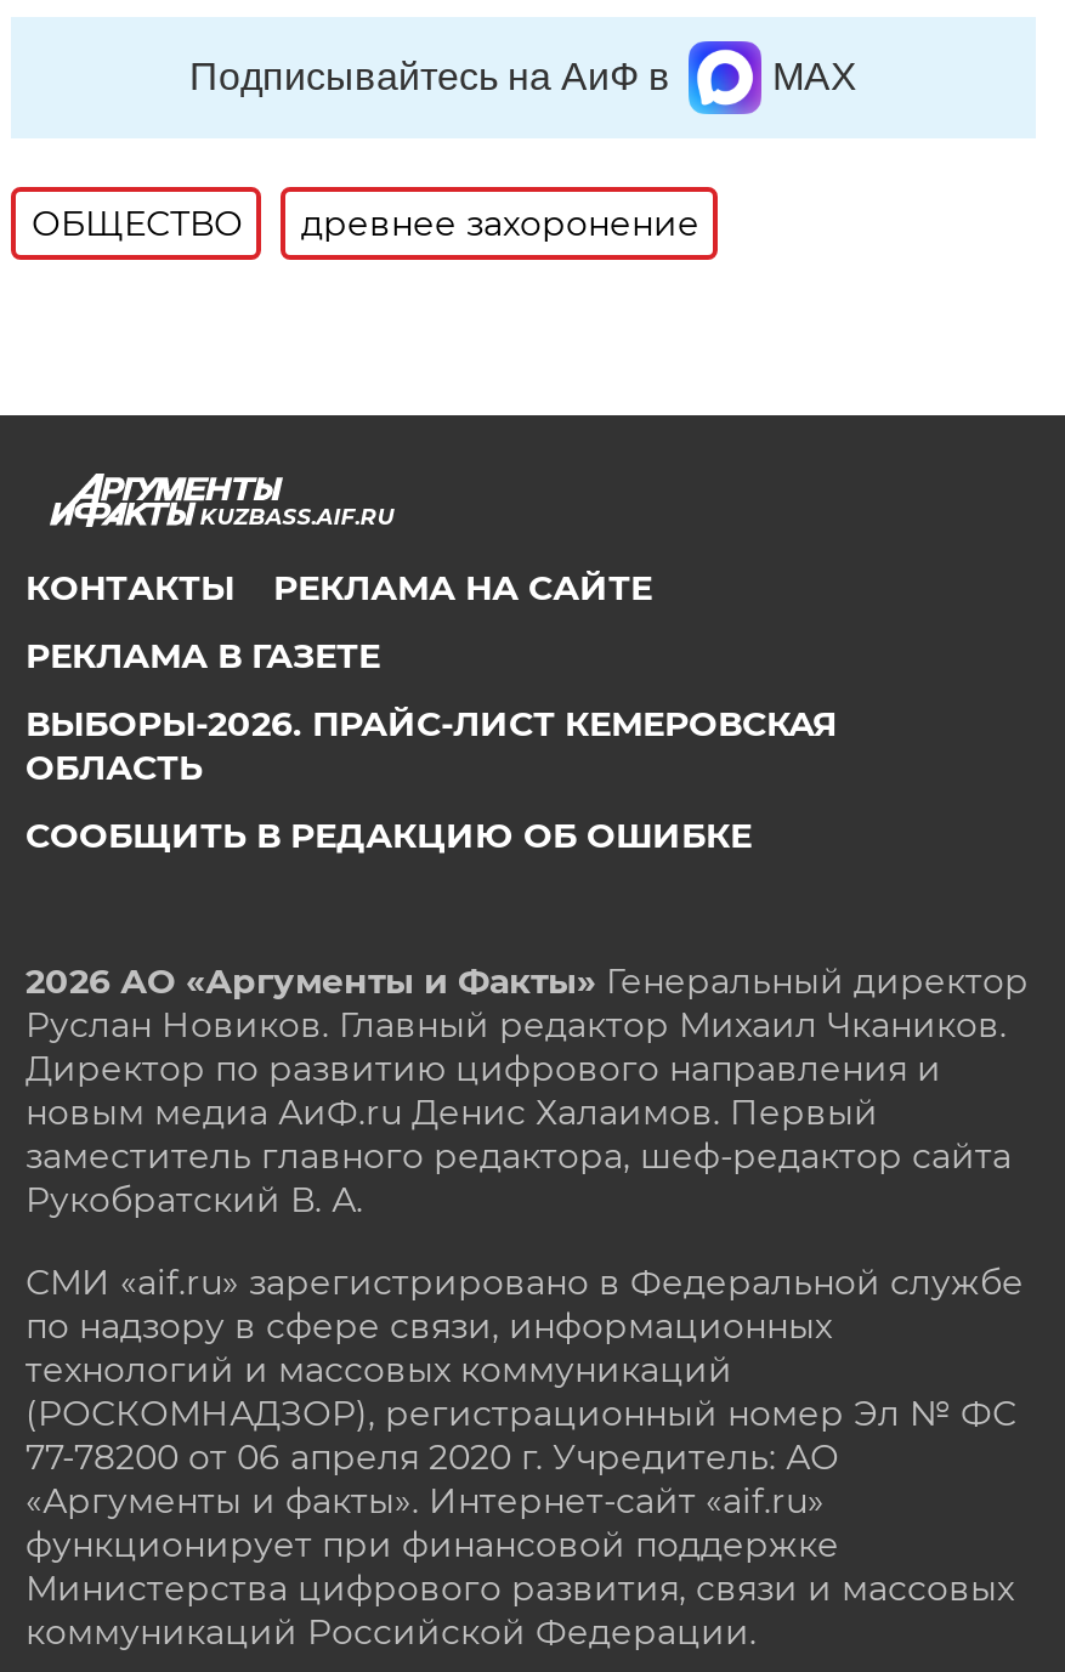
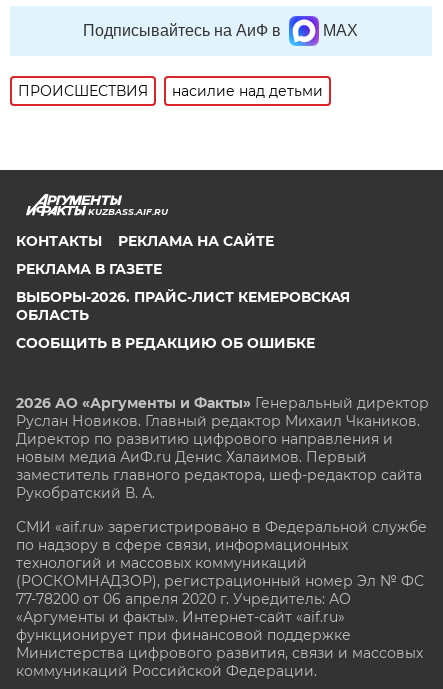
- ОБЩЕСТВО
- древнее захоронение
+ ПРОИСШЕСТВИЯ
+ насилие над детьми
